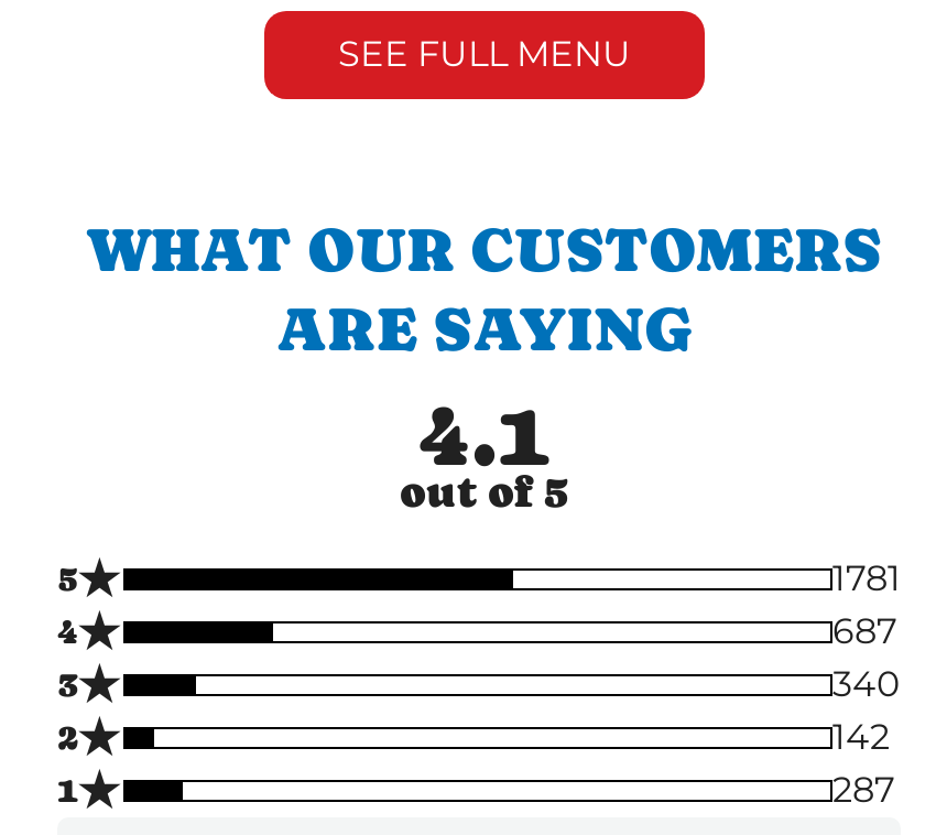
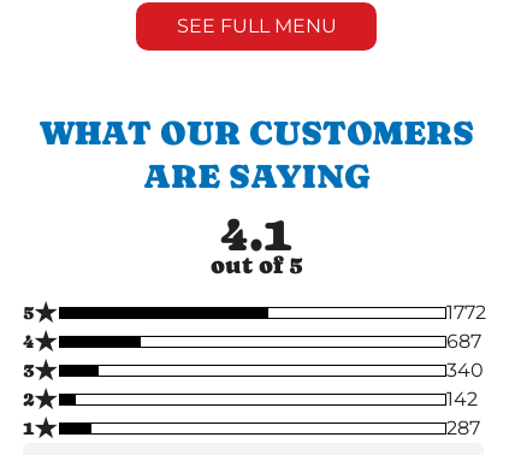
- 1781
+ 1772
